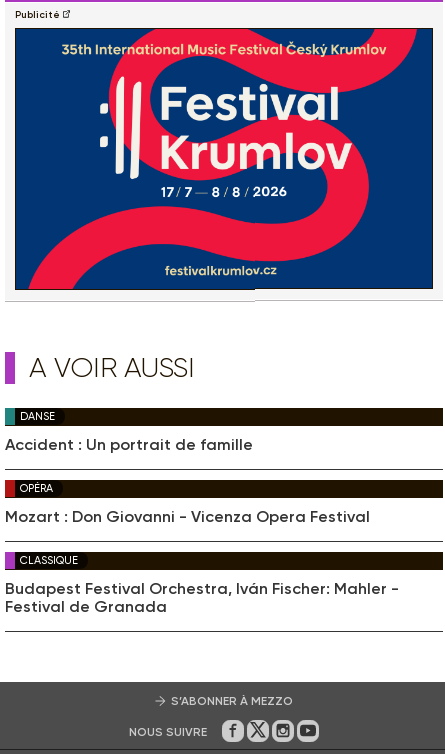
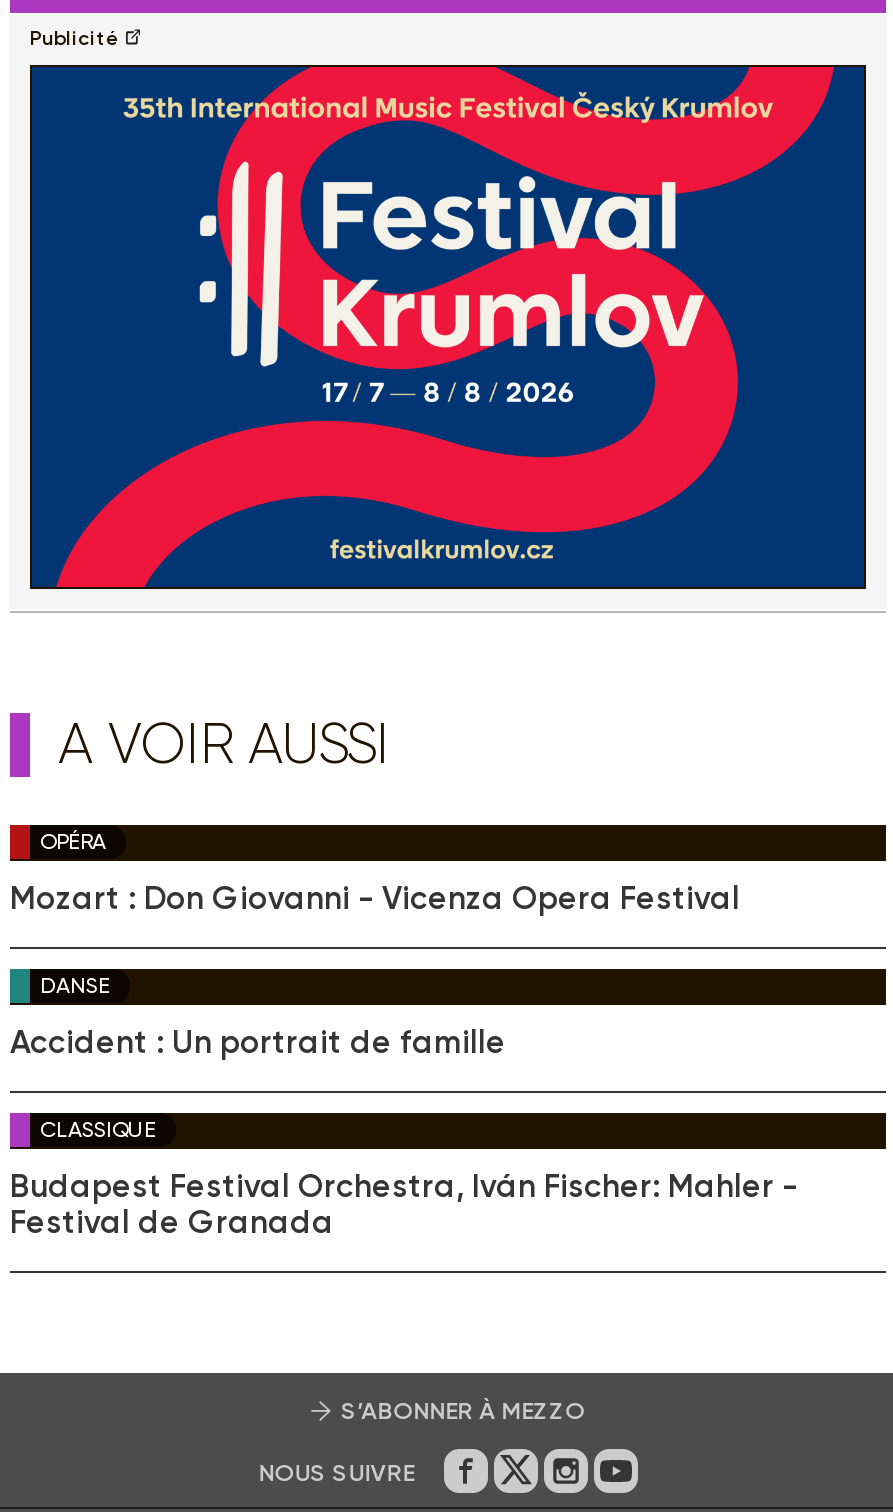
moved down: DANSE | Accident : Un portrait de famille

moved up: OPÉRA | Mozart : Don Giovanni - Vicenza Opera Festival
